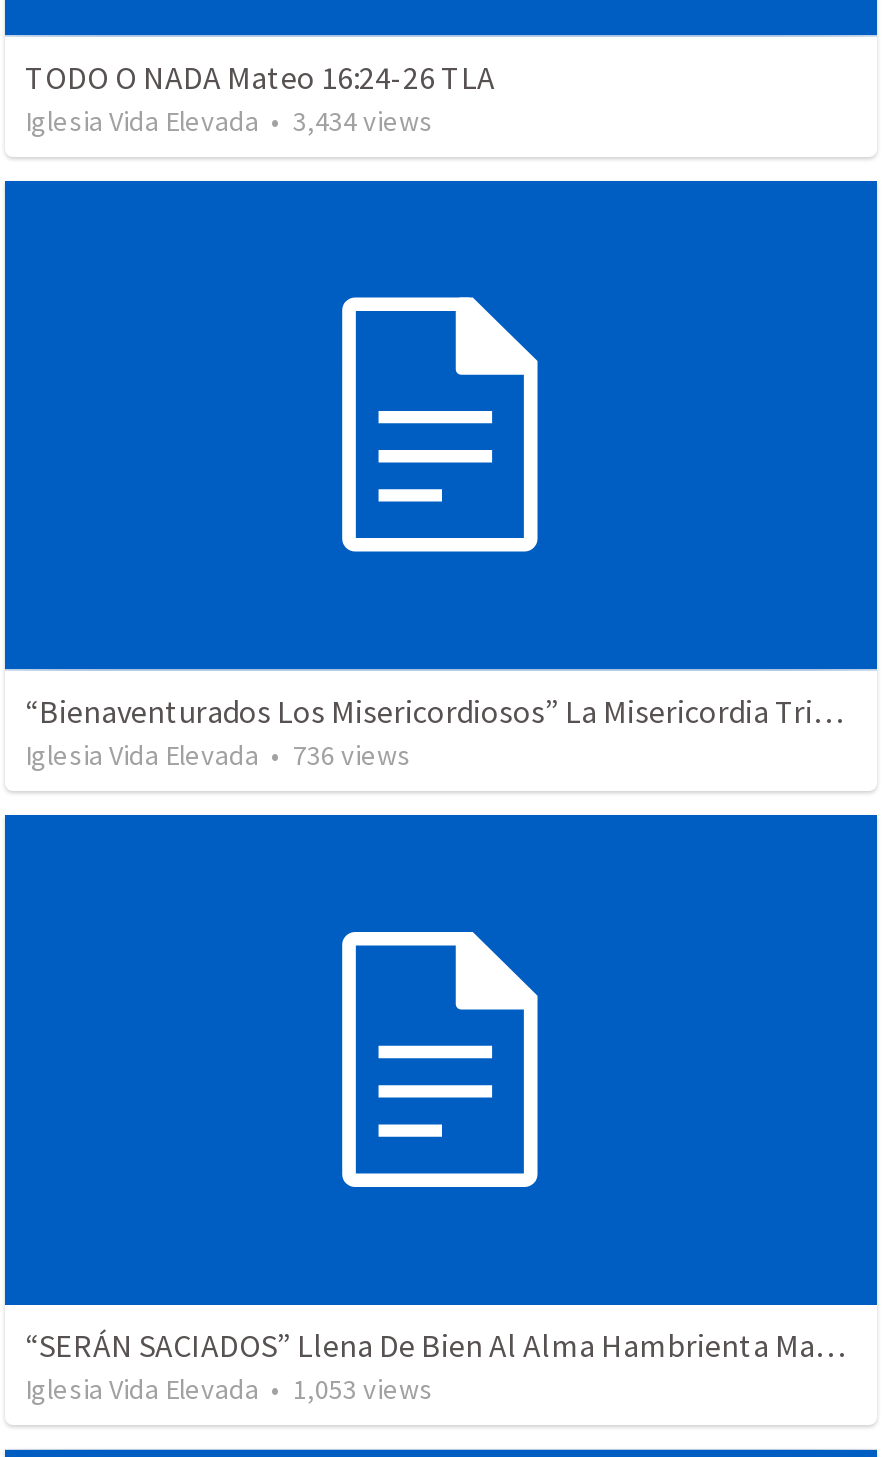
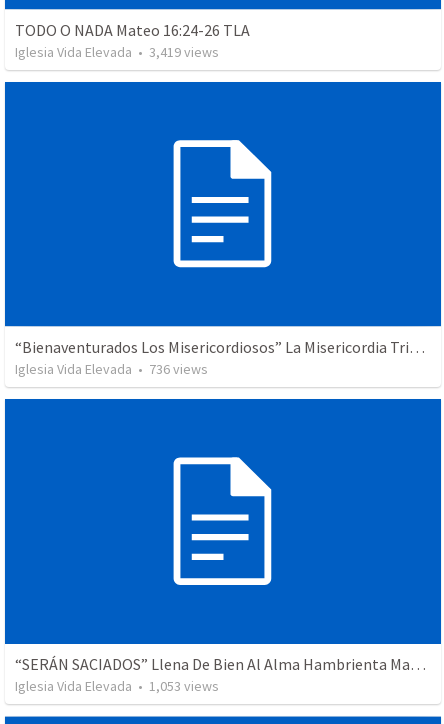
- Iglesia Vida Elevada • 3,434 views
+ Iglesia Vida Elevada • 3,419 views
